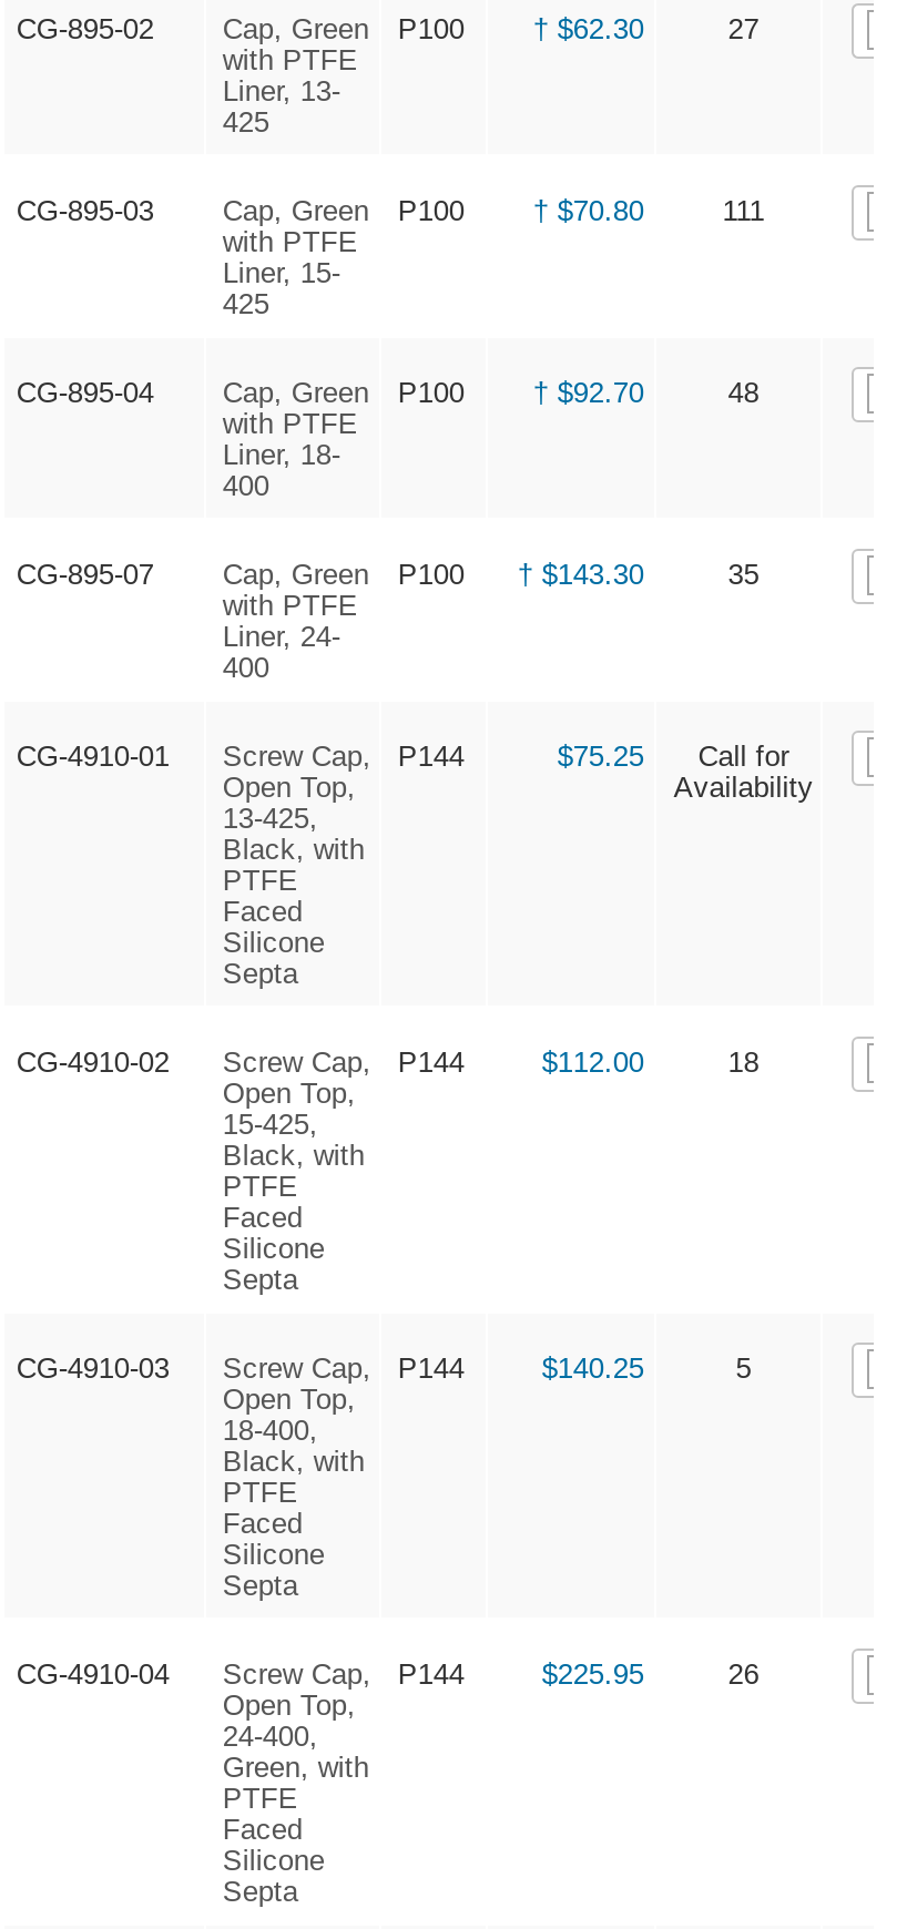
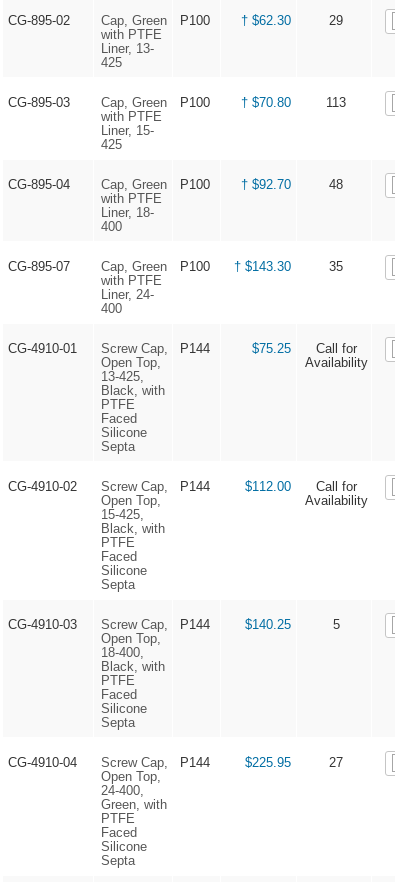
- 27
+ 29

- 111
+ 113

- 18
+ Call for
+ Availability

- 26
+ 27
